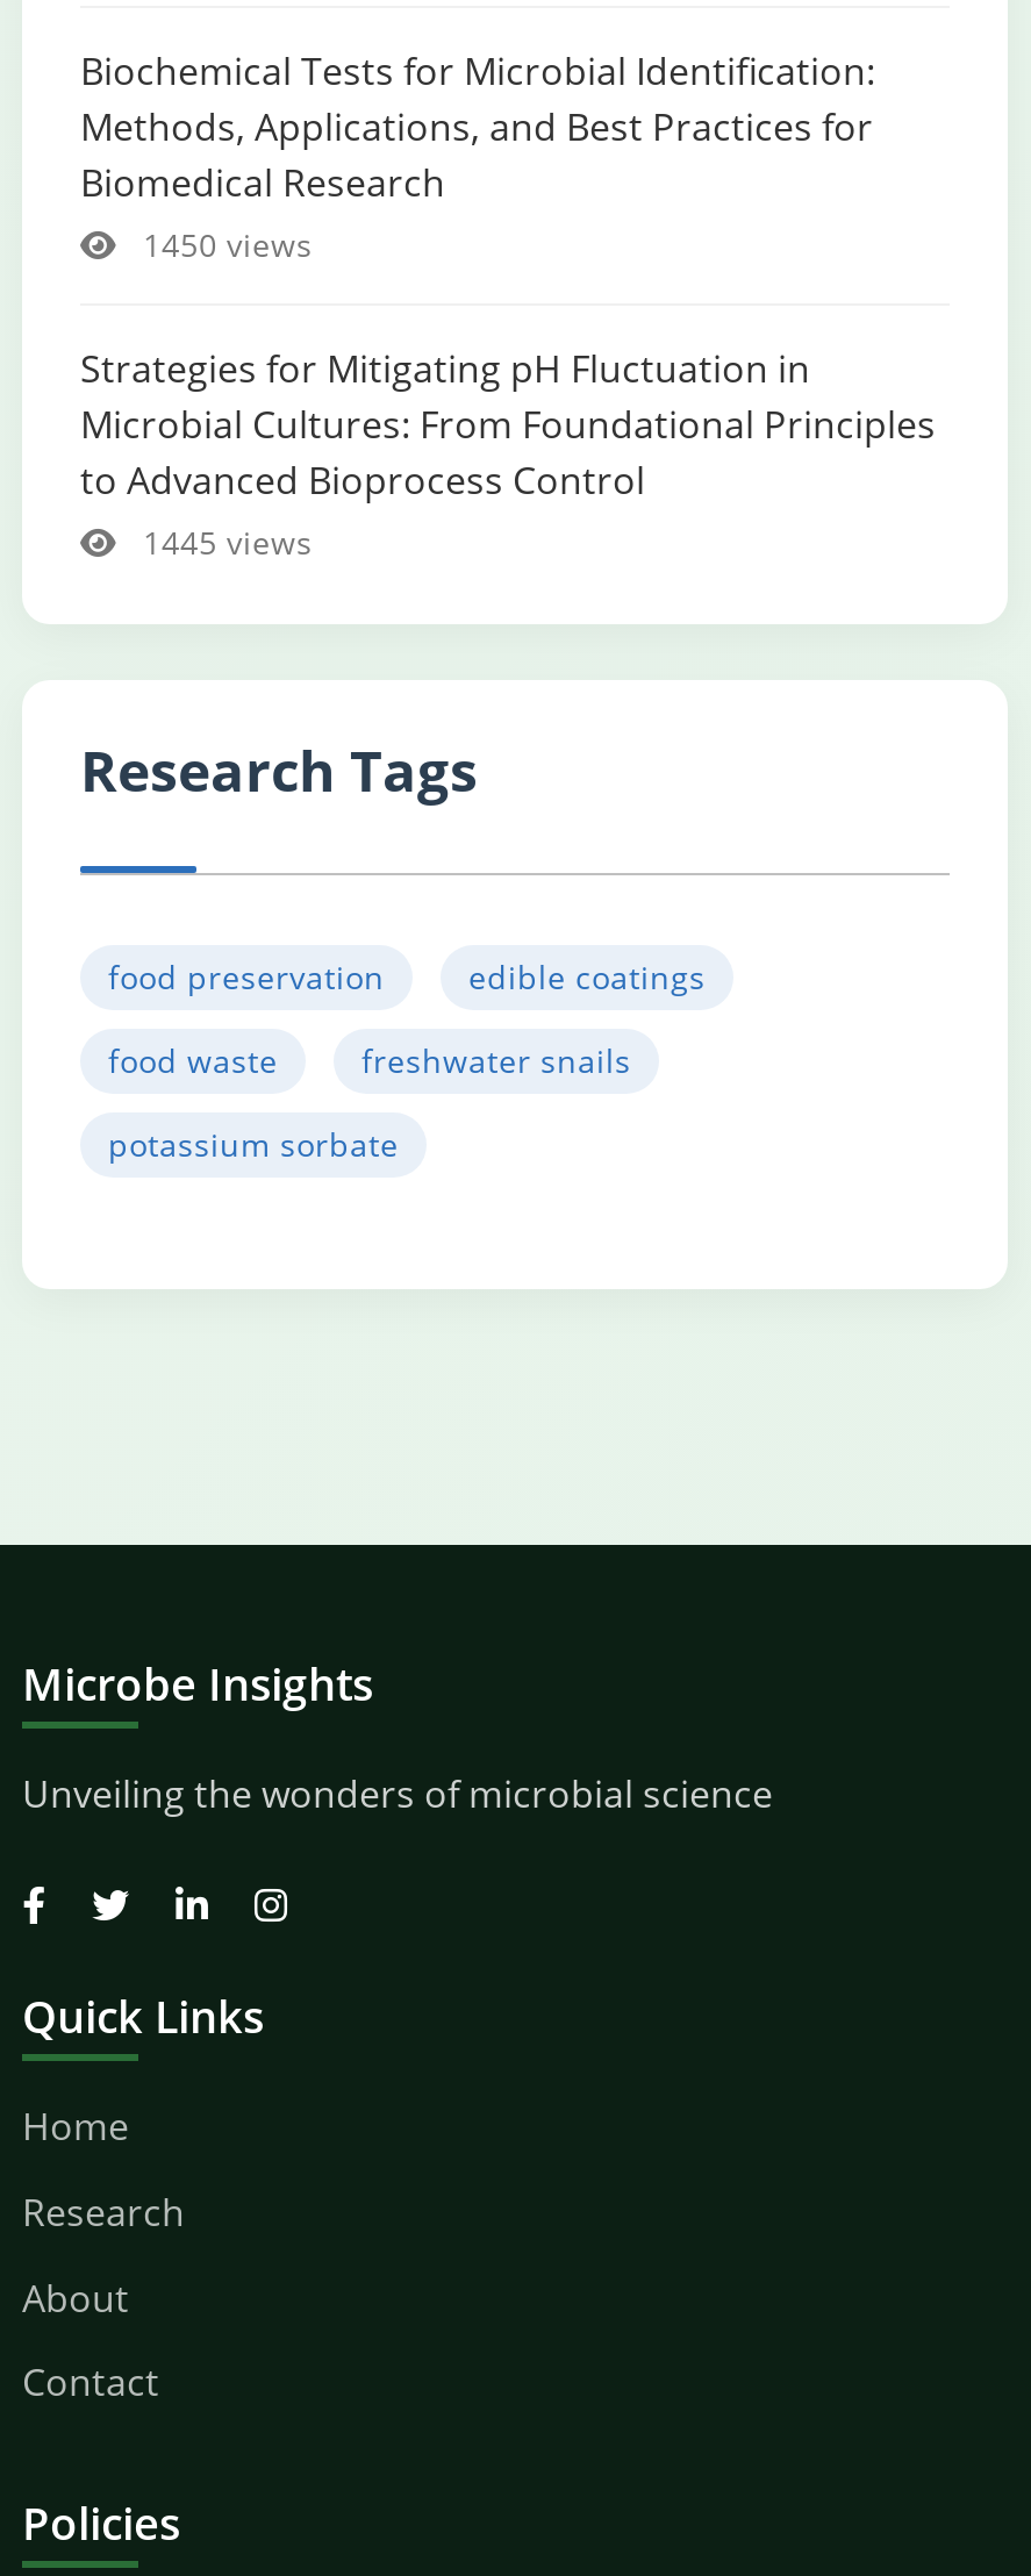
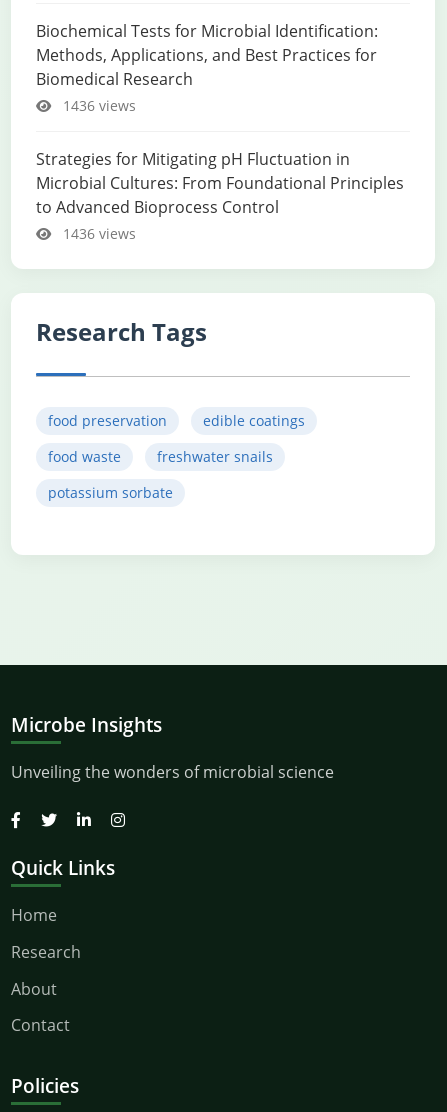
- 1450 views
+ 1436 views

- 1445 views
+ 1436 views
